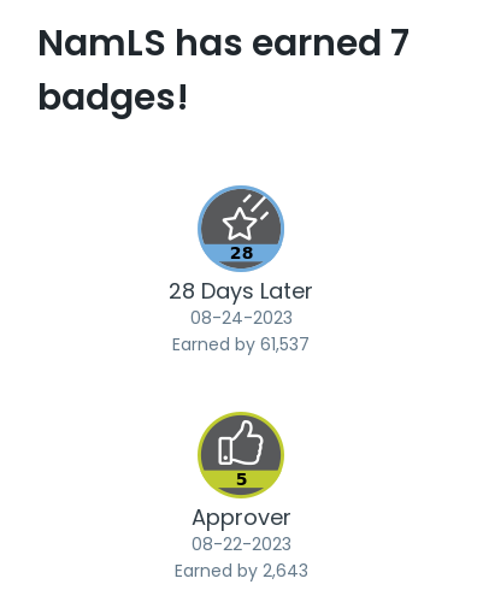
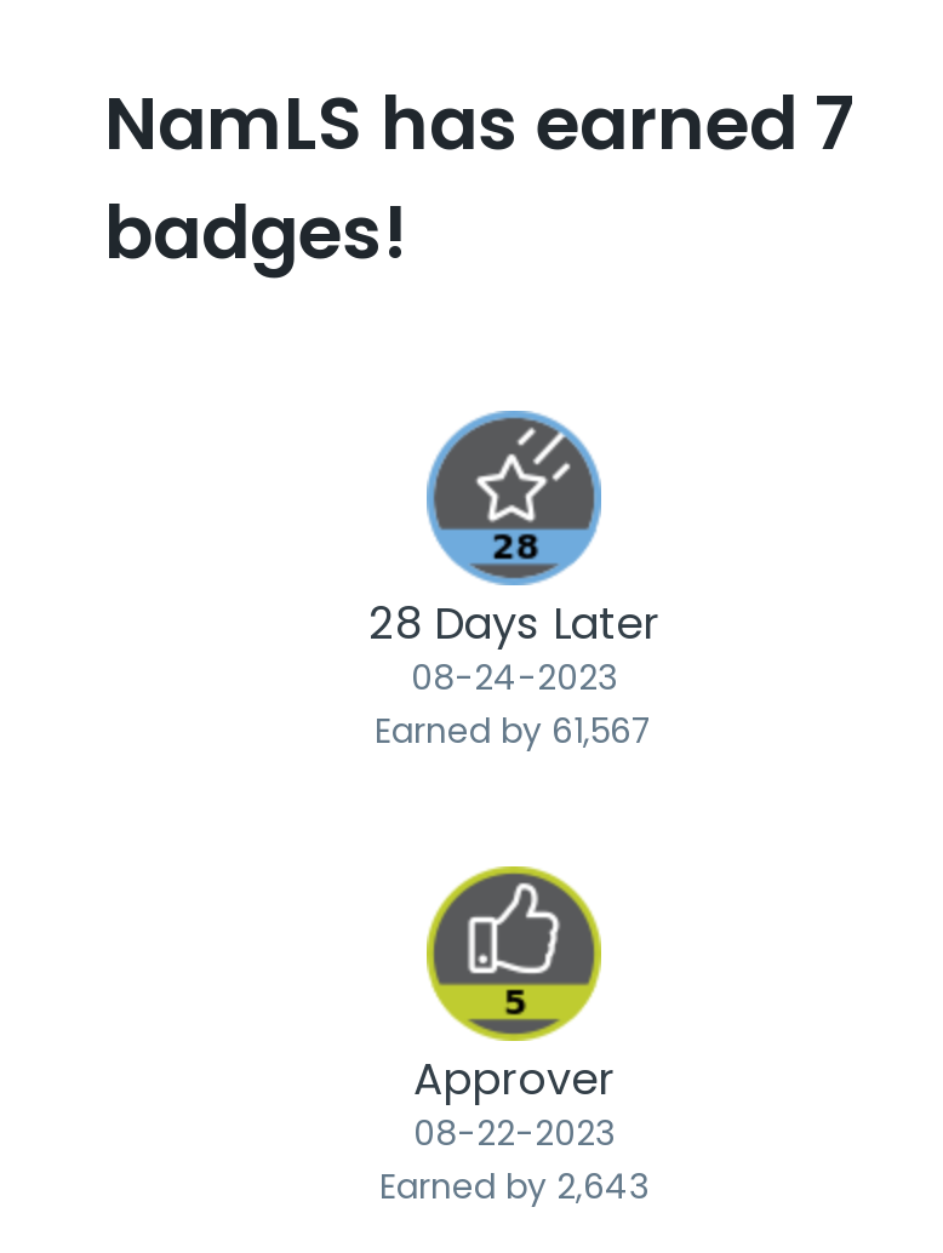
- Earned by 61,537
+ Earned by 61,567
